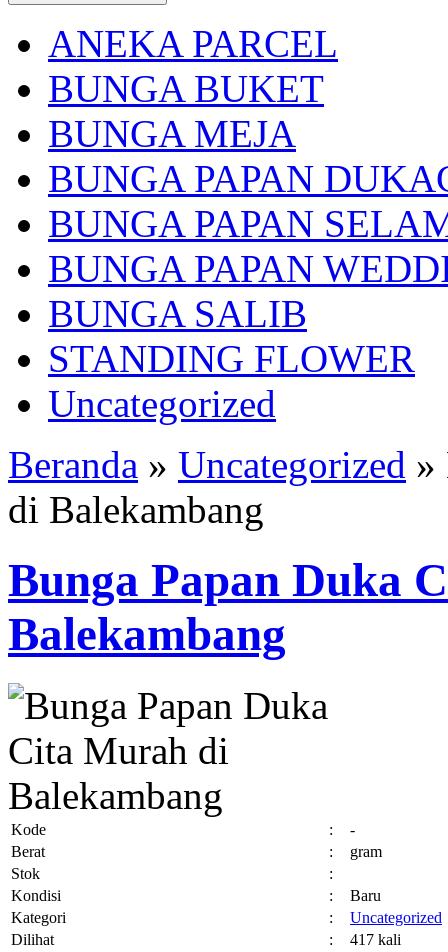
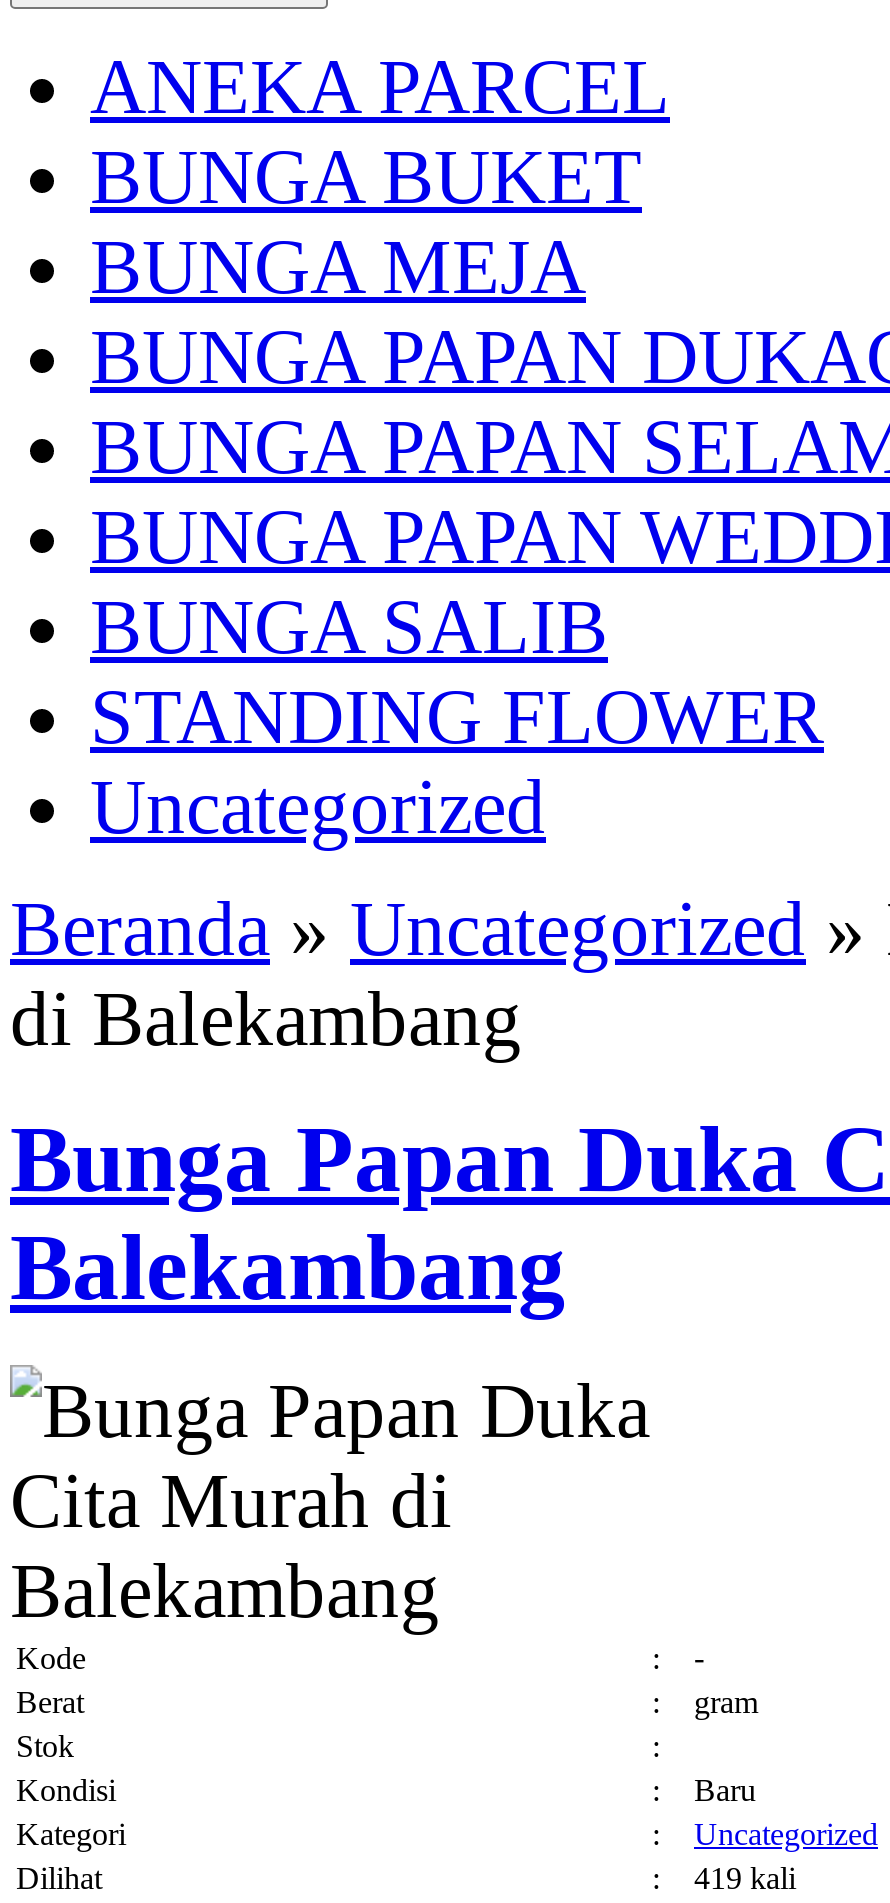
- 417 kali
+ 419 kali
